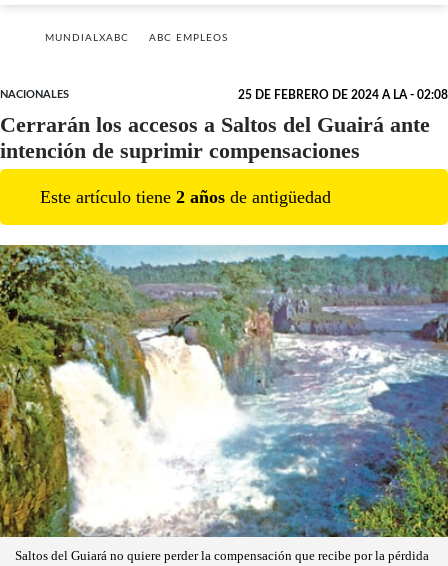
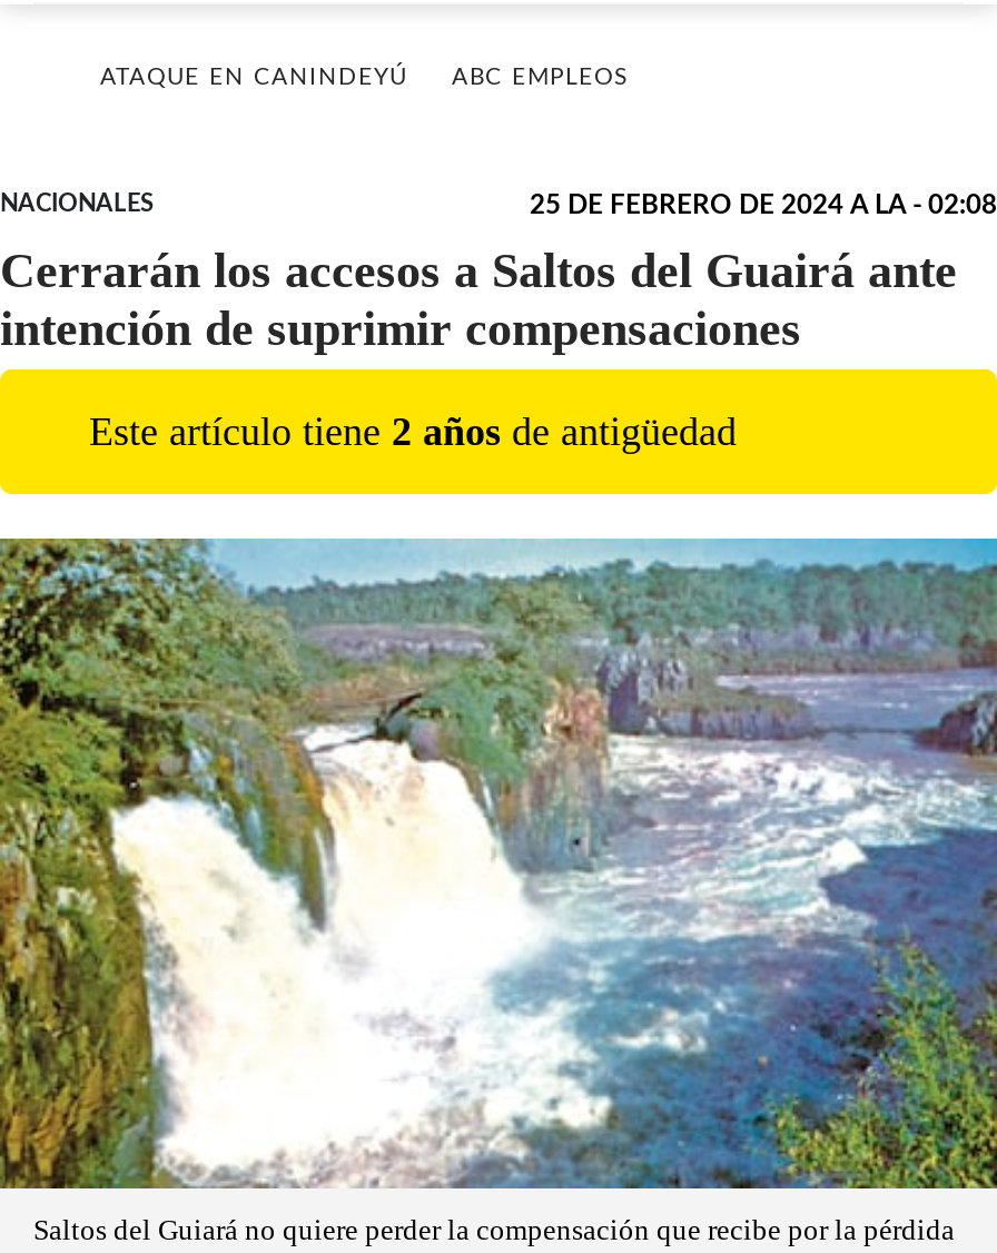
- MUNDIALXABC
+ ATAQUE EN CANINDEYÚ
